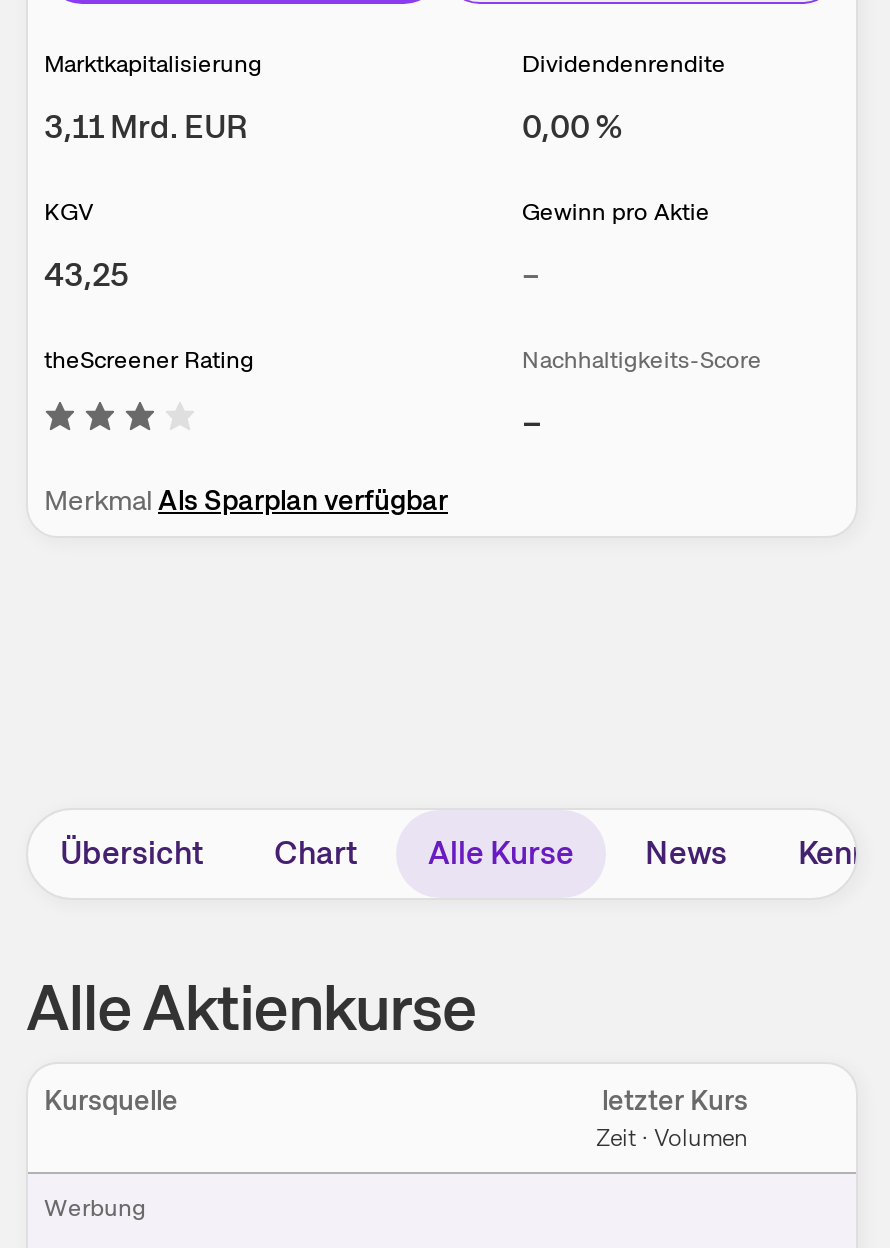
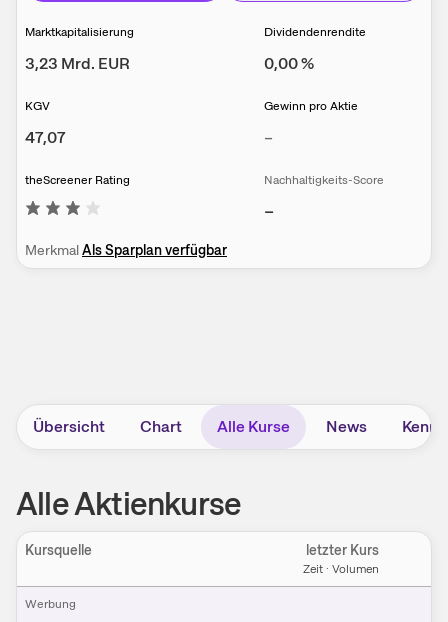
- 3,11 Mrd. EUR
+ 3,23 Mrd. EUR

- 43,25
+ 47,07
